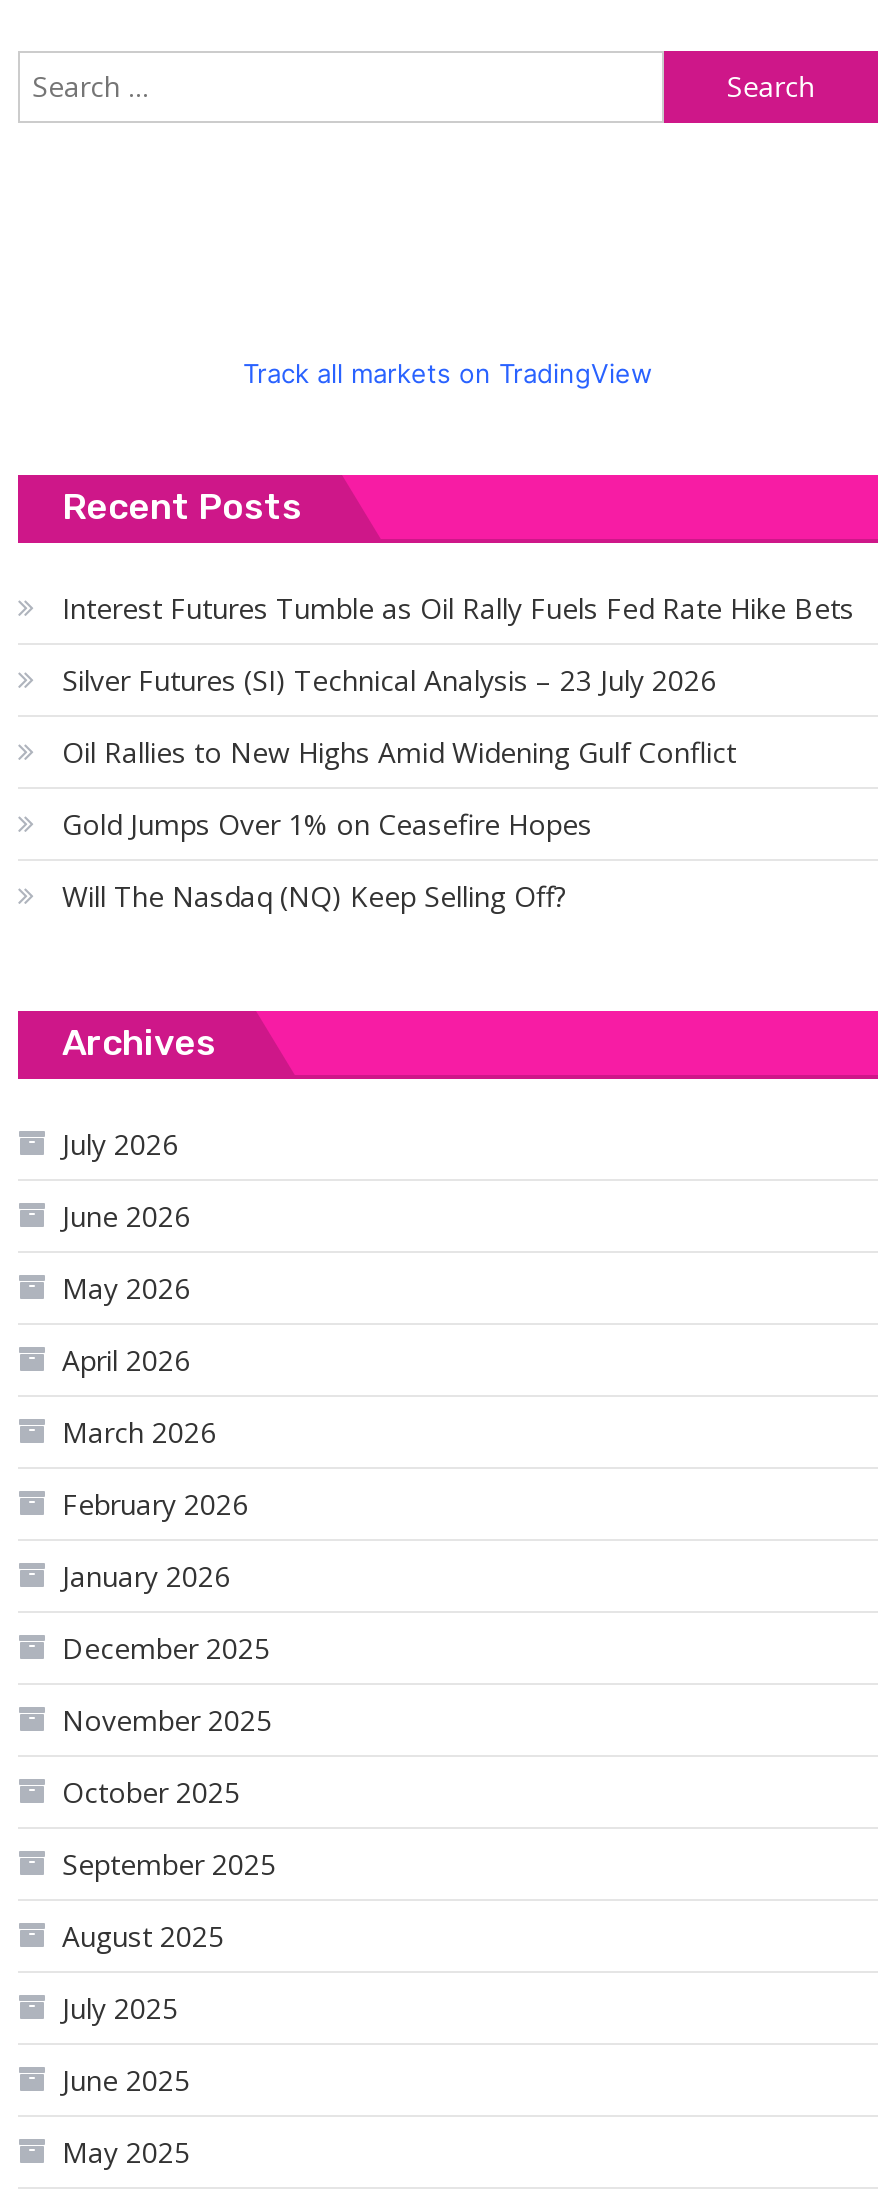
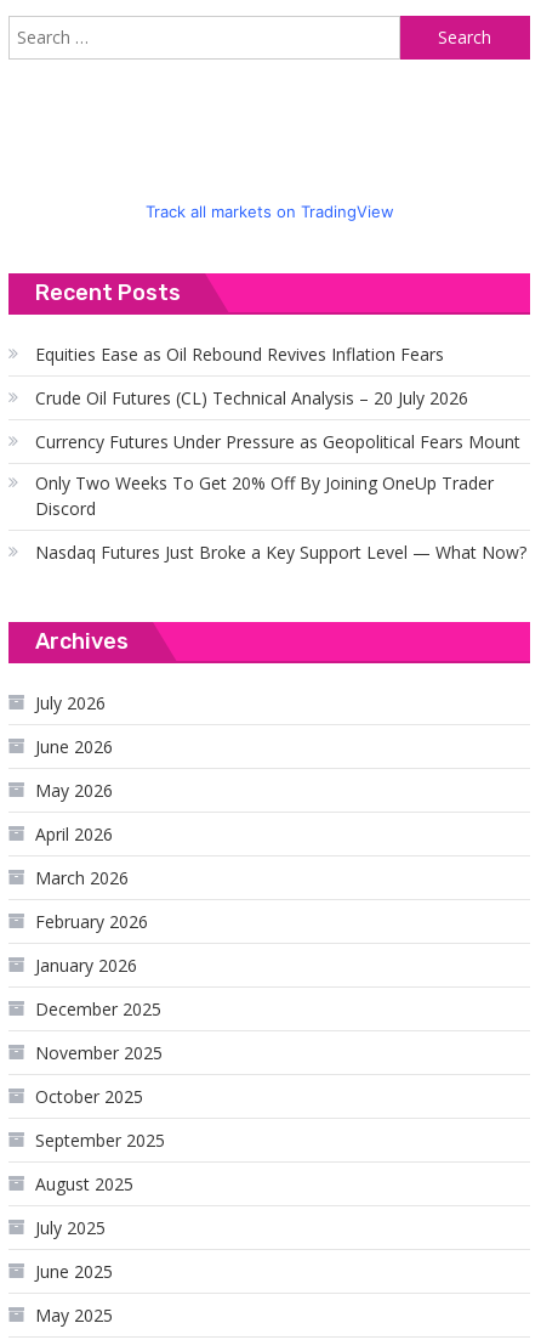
- Interest Futures Tumble as Oil Rally Fuels Fed Rate Hike Bets
+ Equities Ease as Oil Rebound Revives Inflation Fears

- Silver Futures (SI) Technical Analysis – 23 July 2026
+ Crude Oil Futures (CL) Technical Analysis – 20 July 2026

- Oil Rallies to New Highs Amid Widening Gulf Conflict
+ Currency Futures Under Pressure as Geopolitical Fears Mount

- Gold Jumps Over 1% on Ceasefire Hopes
+ Only Two Weeks To Get 20% Off By Joining OneUp Trader
+ Discord

- Will The Nasdaq (NQ) Keep Selling Off?
+ Nasdaq Futures Just Broke a Key Support Level — What Now?
